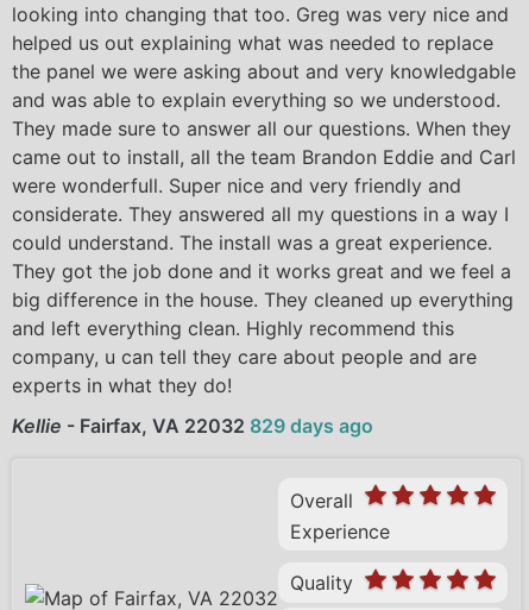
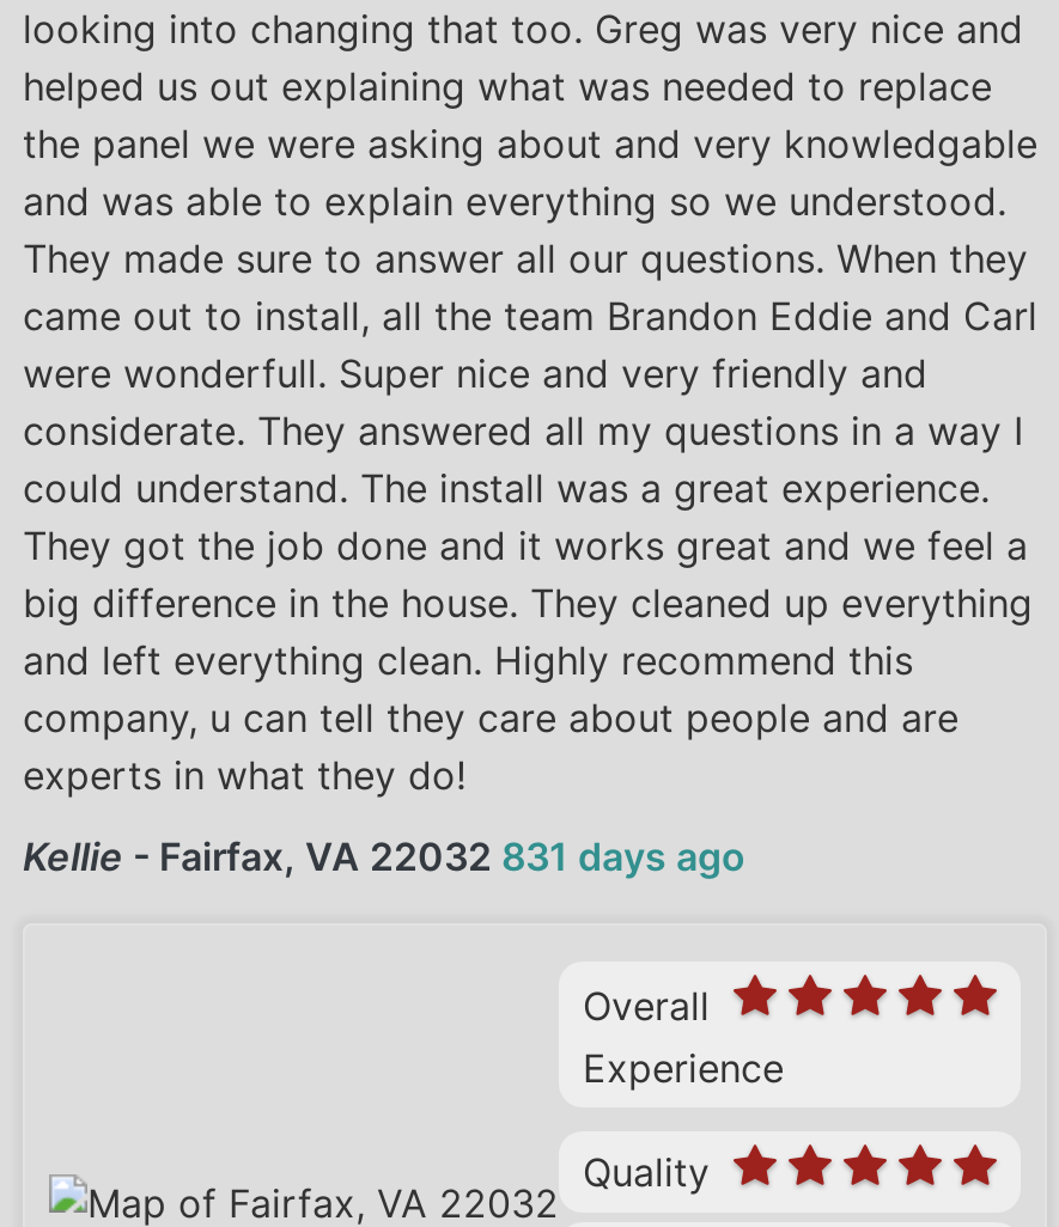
- Kellie - Fairfax, VA 22032 829 days ago
+ Kellie - Fairfax, VA 22032 831 days ago
